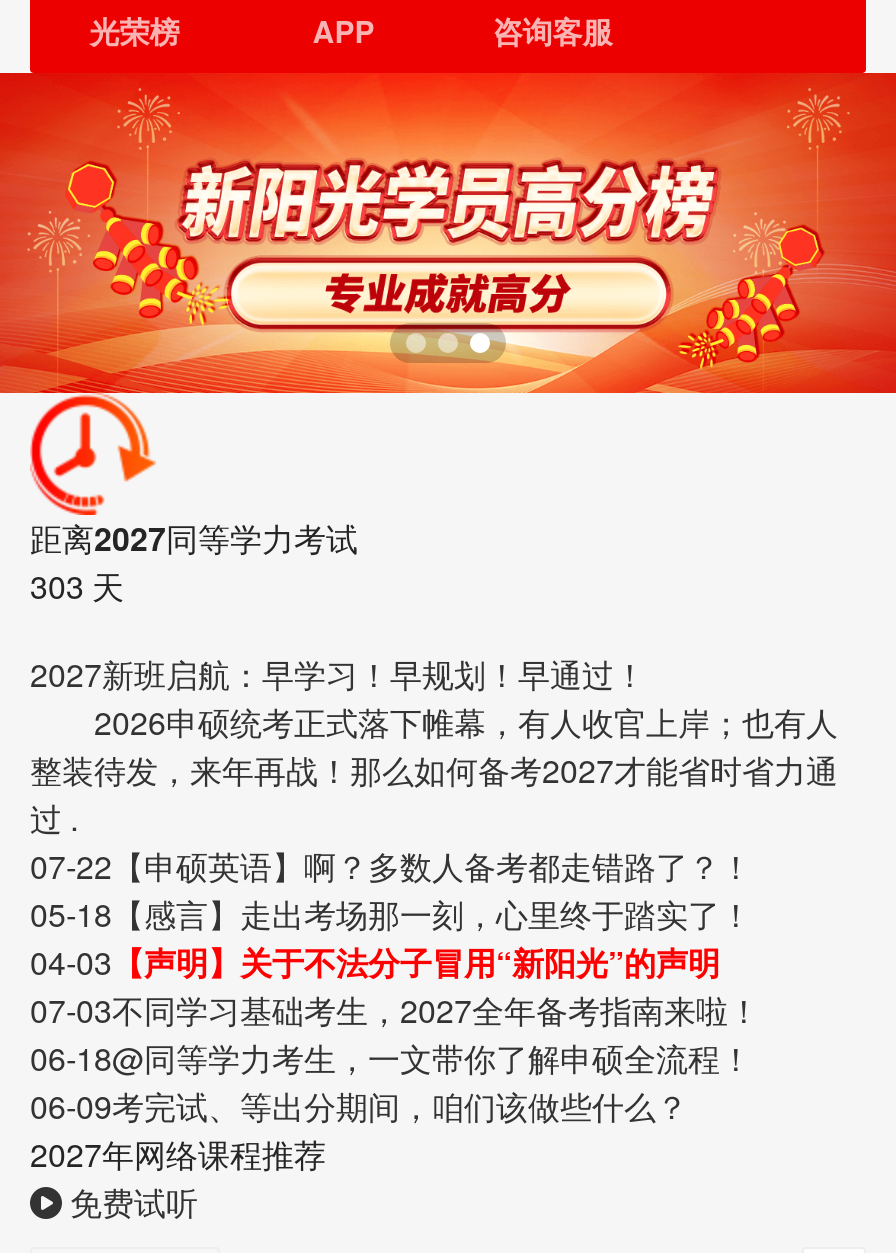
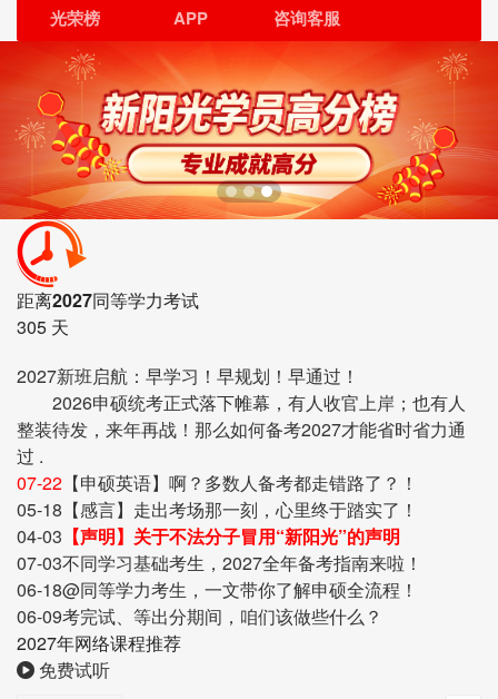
- 303天
+ 305天
